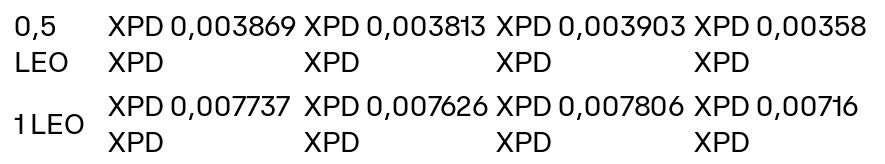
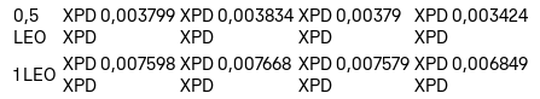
- XPD 0,003869
+ XPD 0,003799

- XPD 0,003813
+ XPD 0,003834

- XPD 0,003903
+ XPD 0,00379

- XPD 0,00358
+ XPD 0,003424

- 1 LEO
- XPD 0,007737
+ 1 LEO XPD 0,007598

- XPD 0,007626
+ XPD 0,007668

- XPD 0,007806
+ XPD 0,007579

- XPD 0,00716
+ XPD 0,006849
